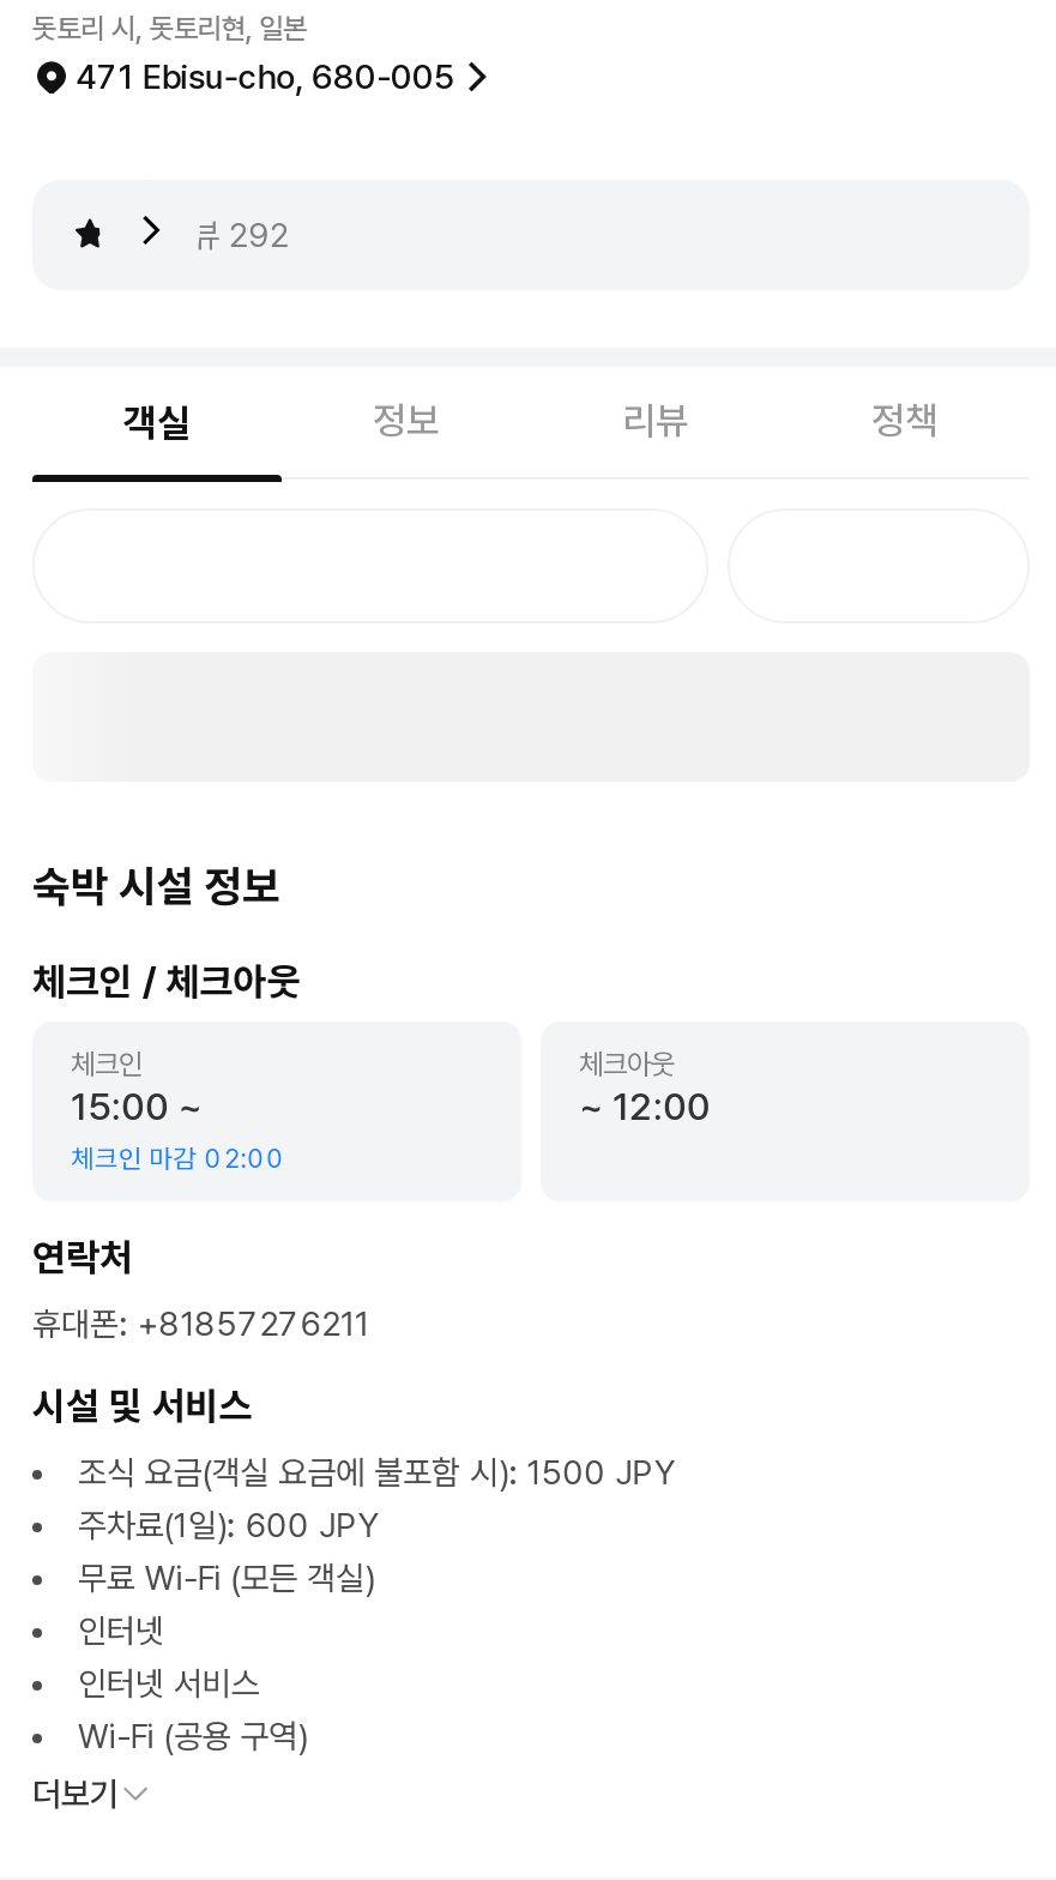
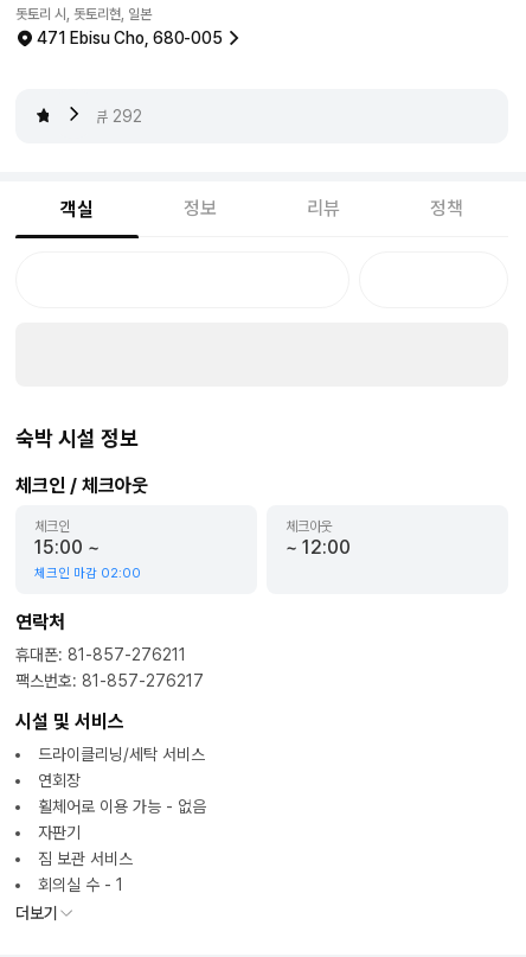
- 471 Ebisu-cho, 680-005
+ 471 Ebisu Cho, 680-005

- 휴대폰: +81857276211
+ 휴대폰: 81-857-276211
+ 팩스번호: 81-857-276217

- 조식 요금(객실 요금에 불포함 시): 1500 JPY
- 주차료(1일): 600 JPY
- 무료 Wi-Fi (모든 객실)
- 인터넷
- 인터넷 서비스
- Wi-Fi (공용 구역)
+ 드라이클리닝/세탁 서비스
+ 연회장
+ 휠체어로 이용 가능 - 없음
+ 자판기
+ 짐 보관 서비스
+ 회의실 수 - 1
